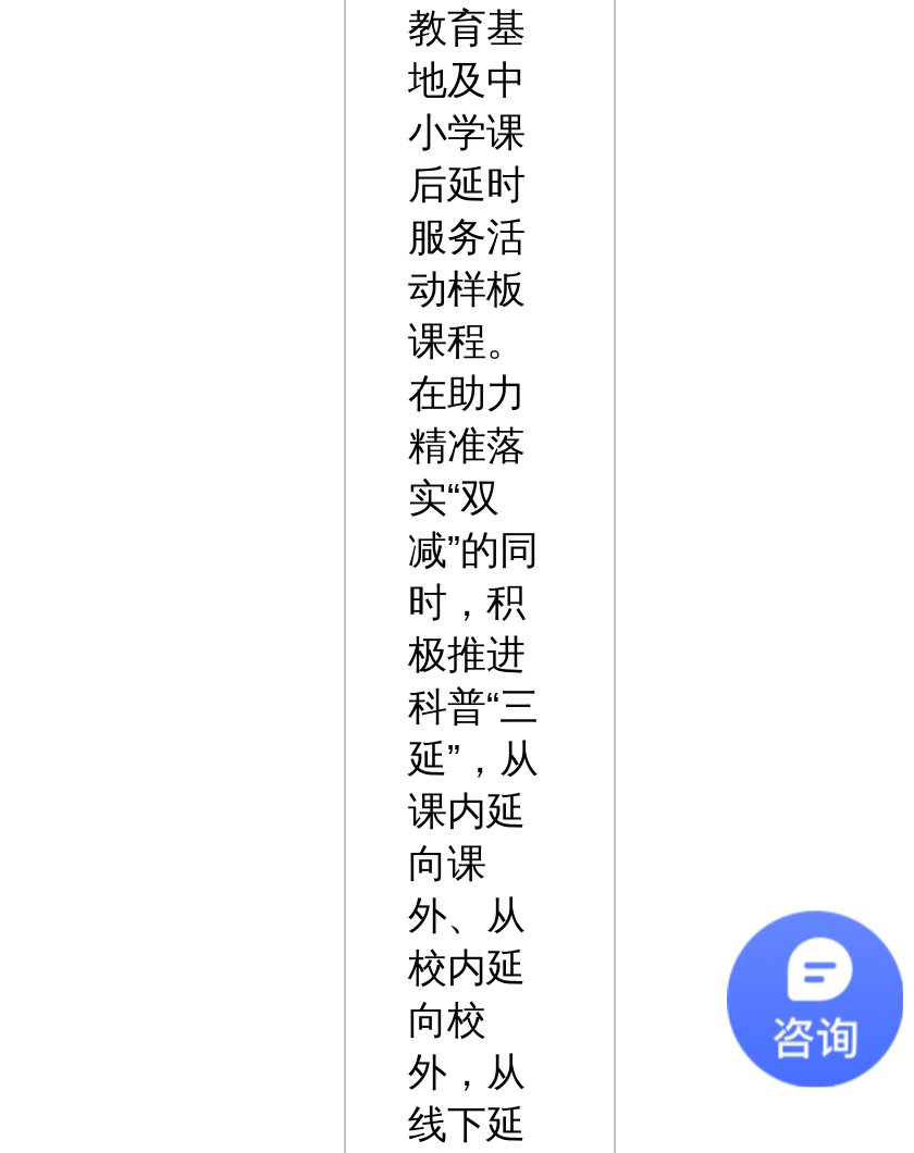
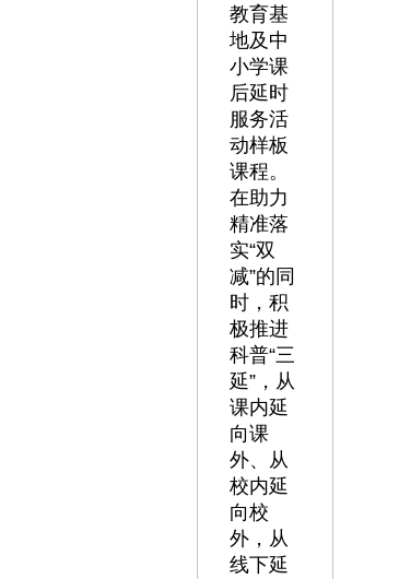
- [image]
